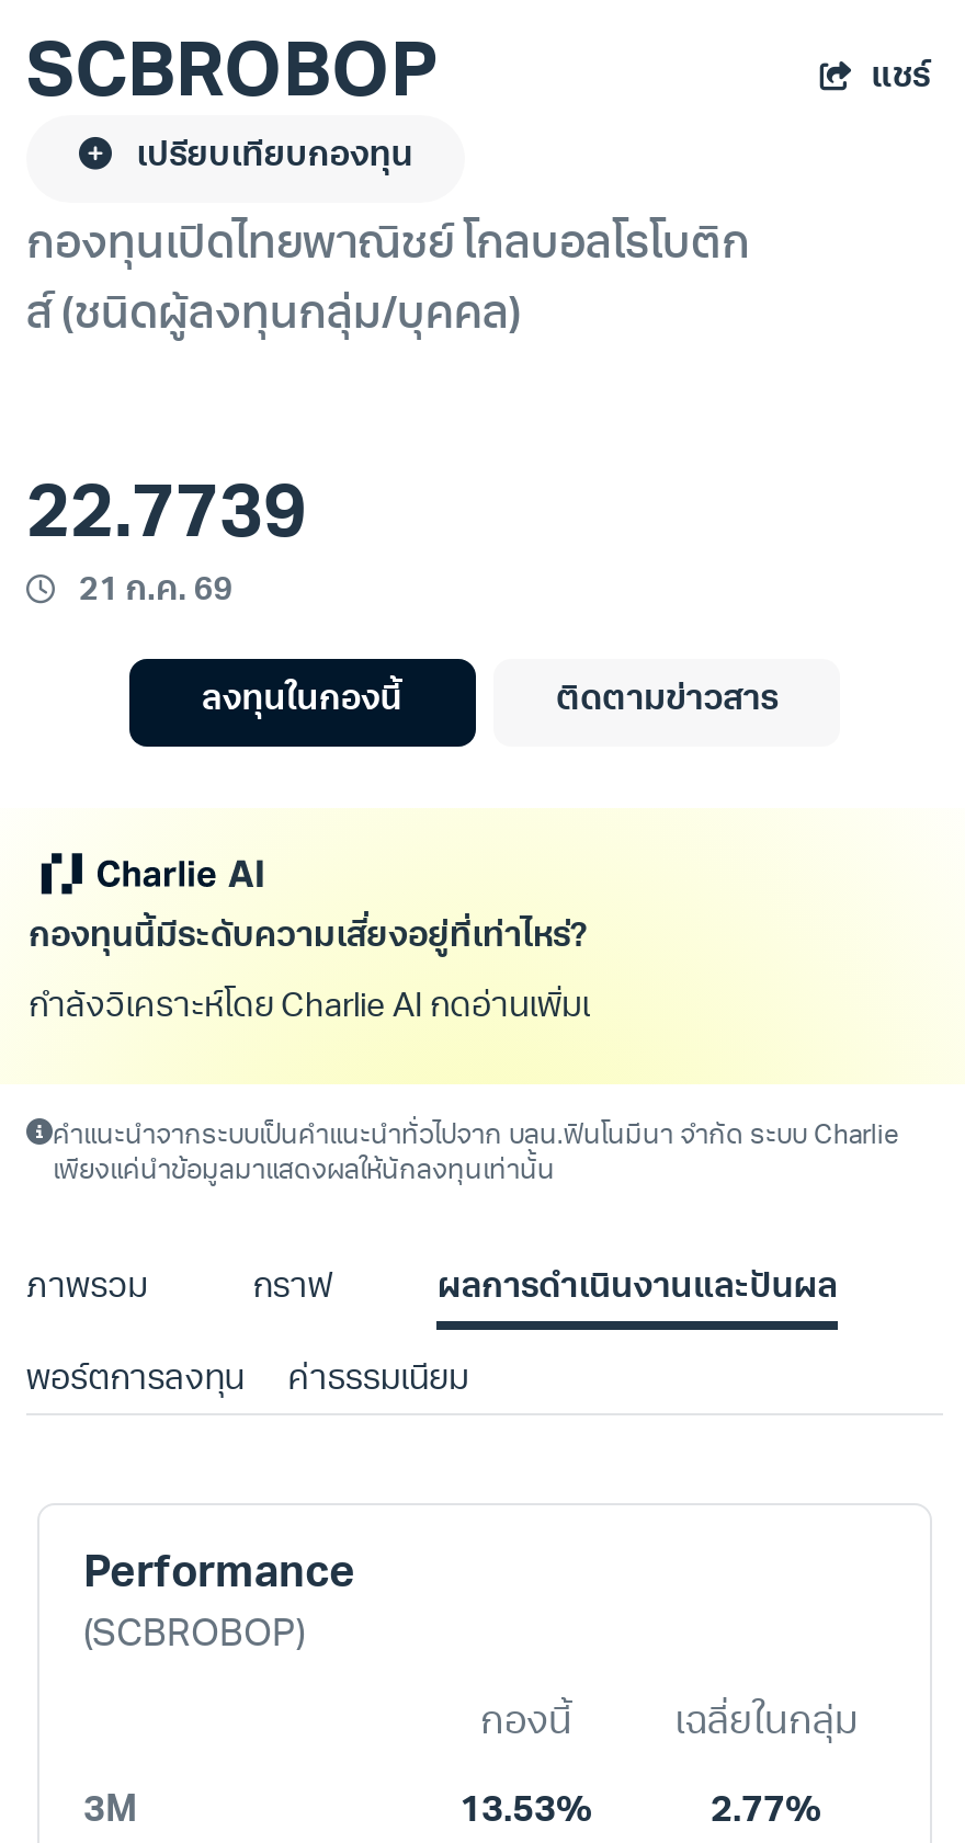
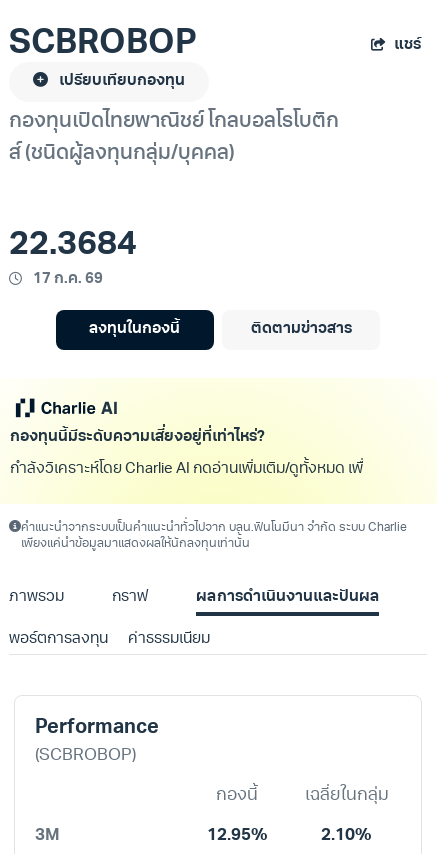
- 22.7739
+ 22.3684

- 21 ก.ค. 69
+ 17 ก.ค. 69

- 13.53%
+ 12.95%

- 2.77%
+ 2.10%
